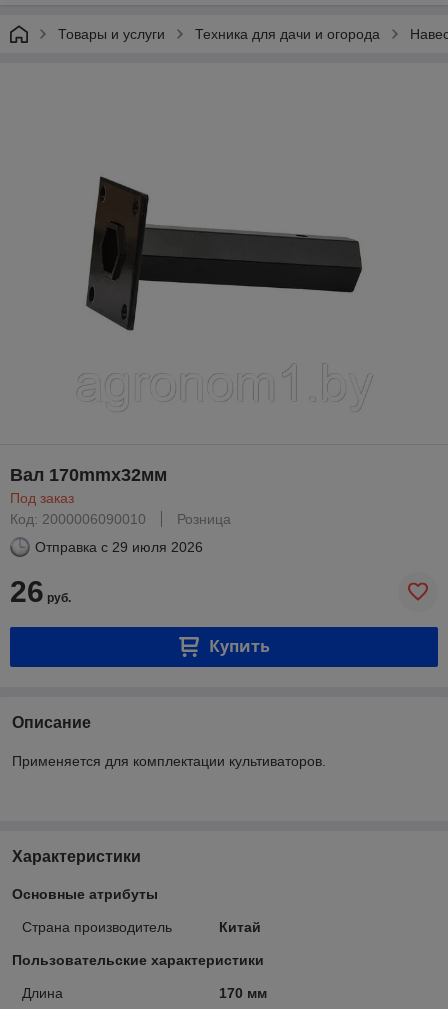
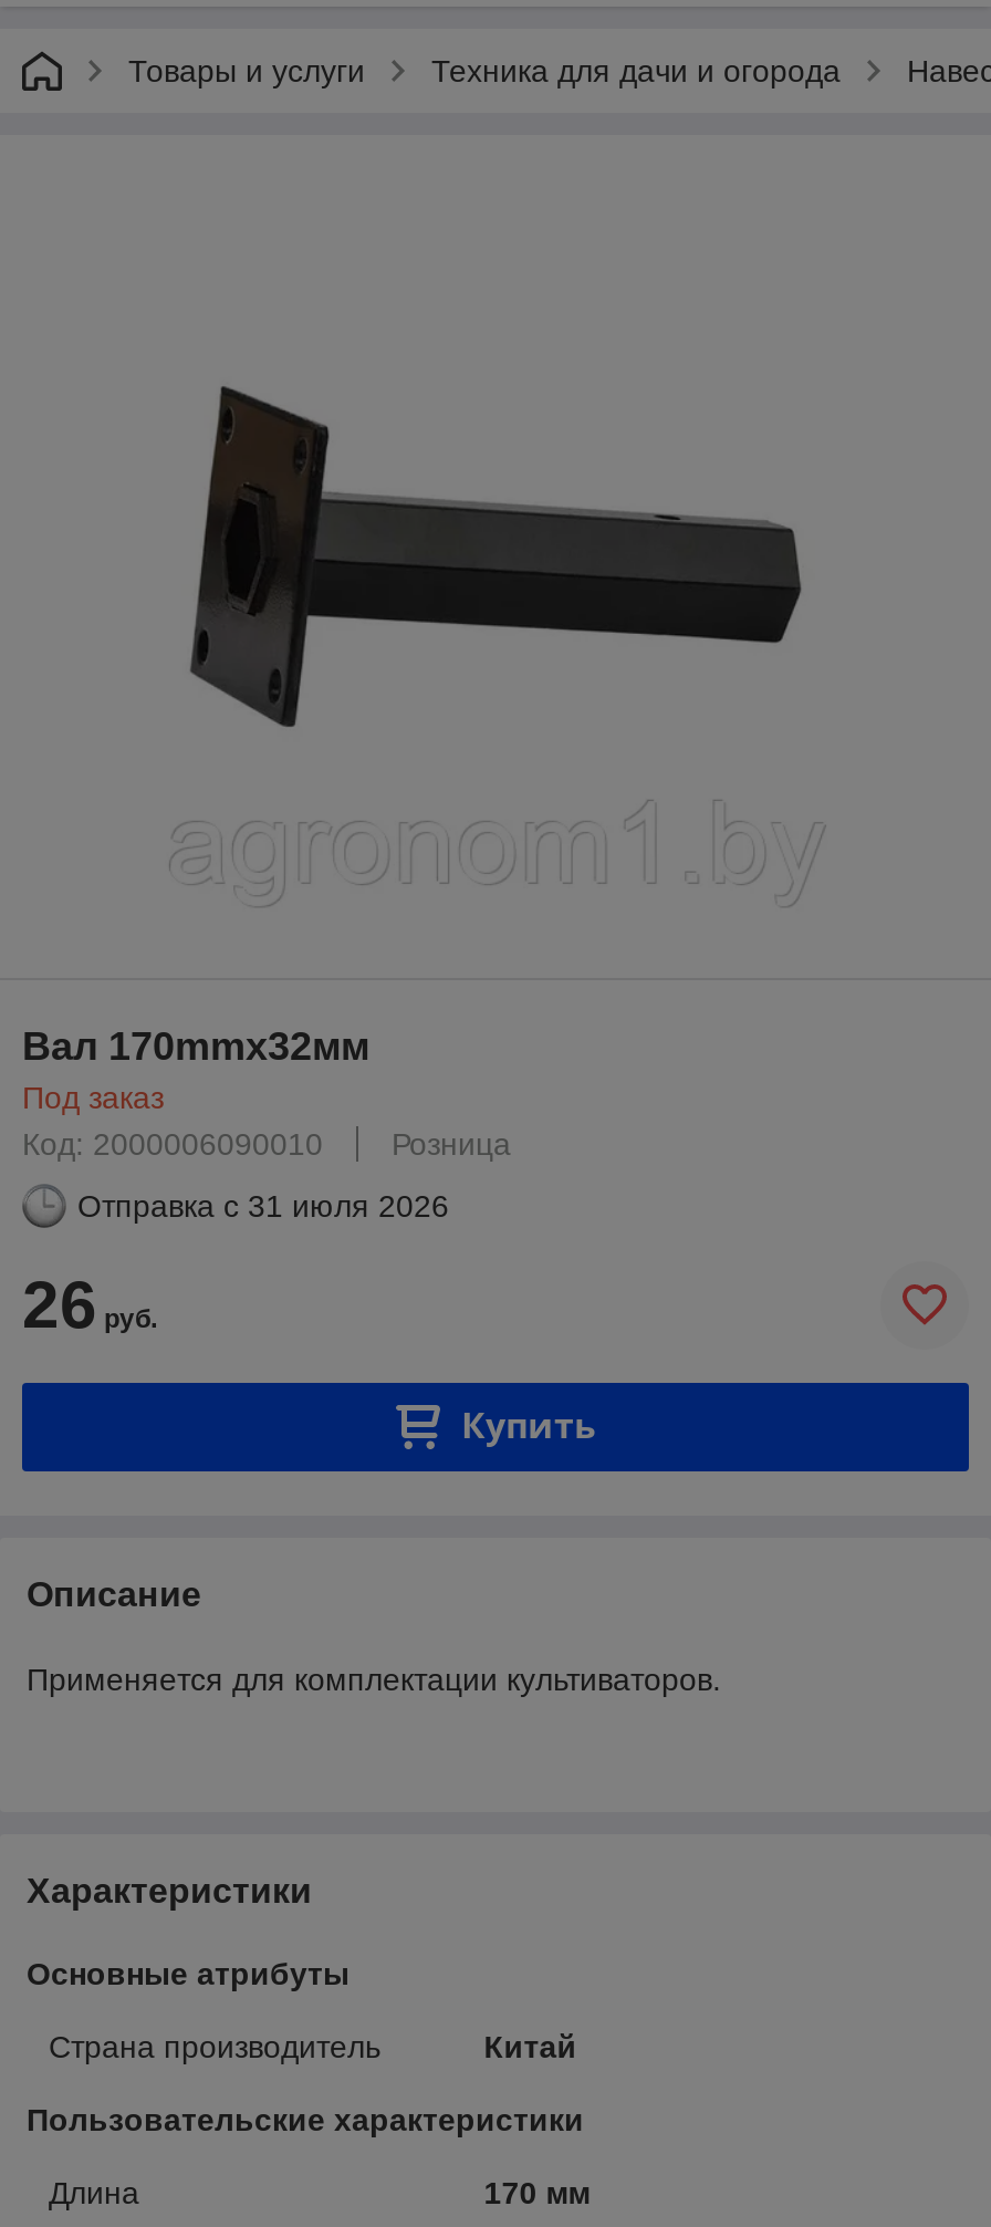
- Отправка с 29 июля 2026
+ Отправка с 31 июля 2026
